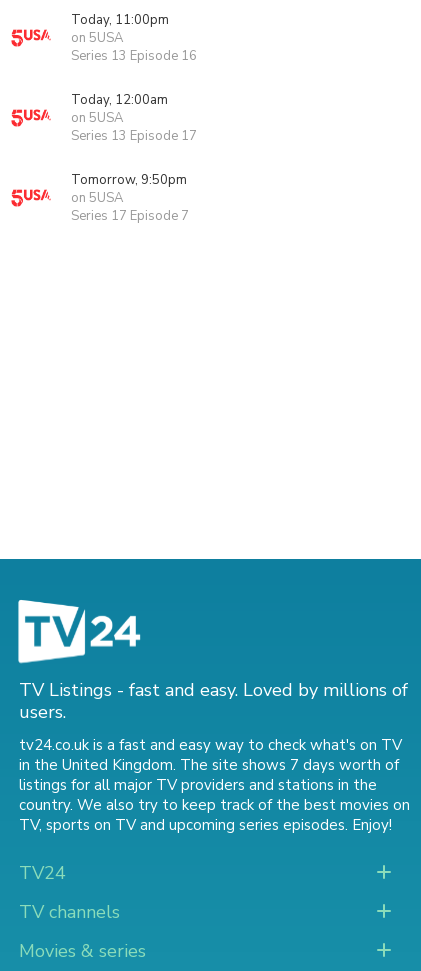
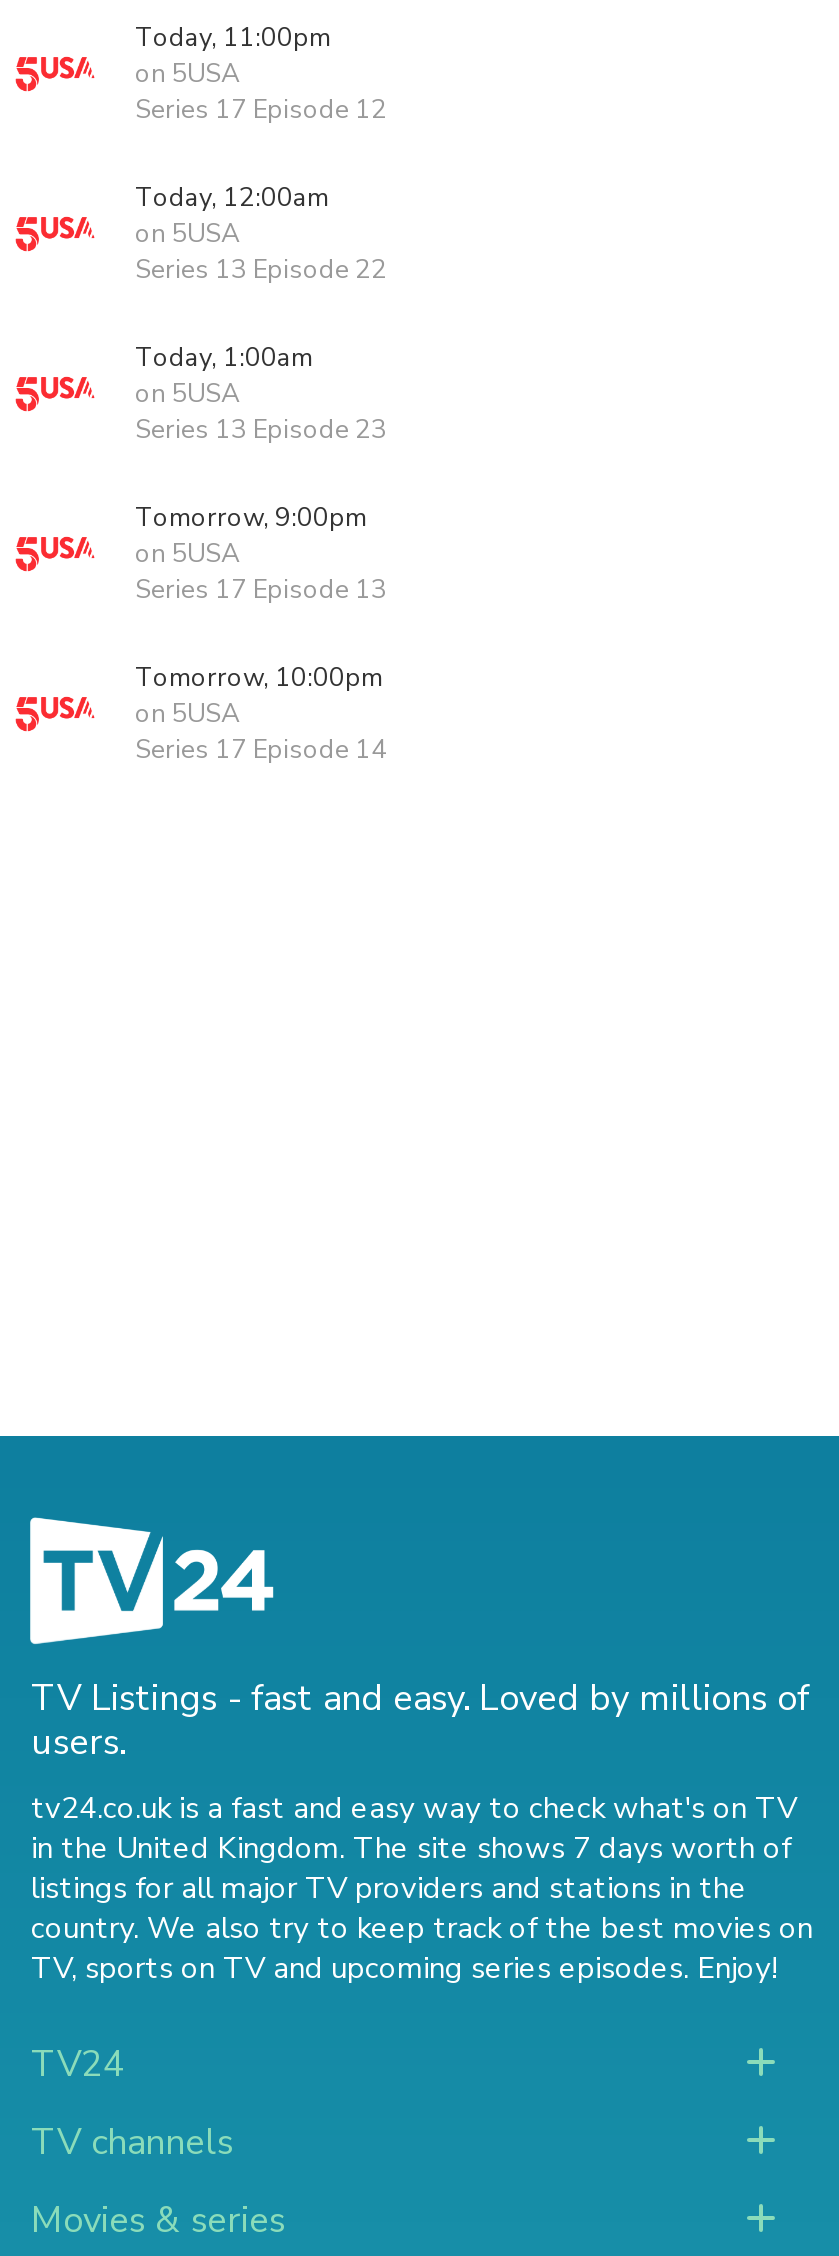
- Series 13 Episode 16
+ Series 17 Episode 12

- Series 13 Episode 17
+ Series 13 Episode 22

- Tomorrow, 9:50pm
+ Today, 1:00am

- Series 17 Episode 7
+ Series 13 Episode 23
+ Tomorrow, 9:00pm
+ on 5USA
+ Series 17 Episode 13
+ Tomorrow, 10:00pm
+ on 5USA
+ Series 17 Episode 14
